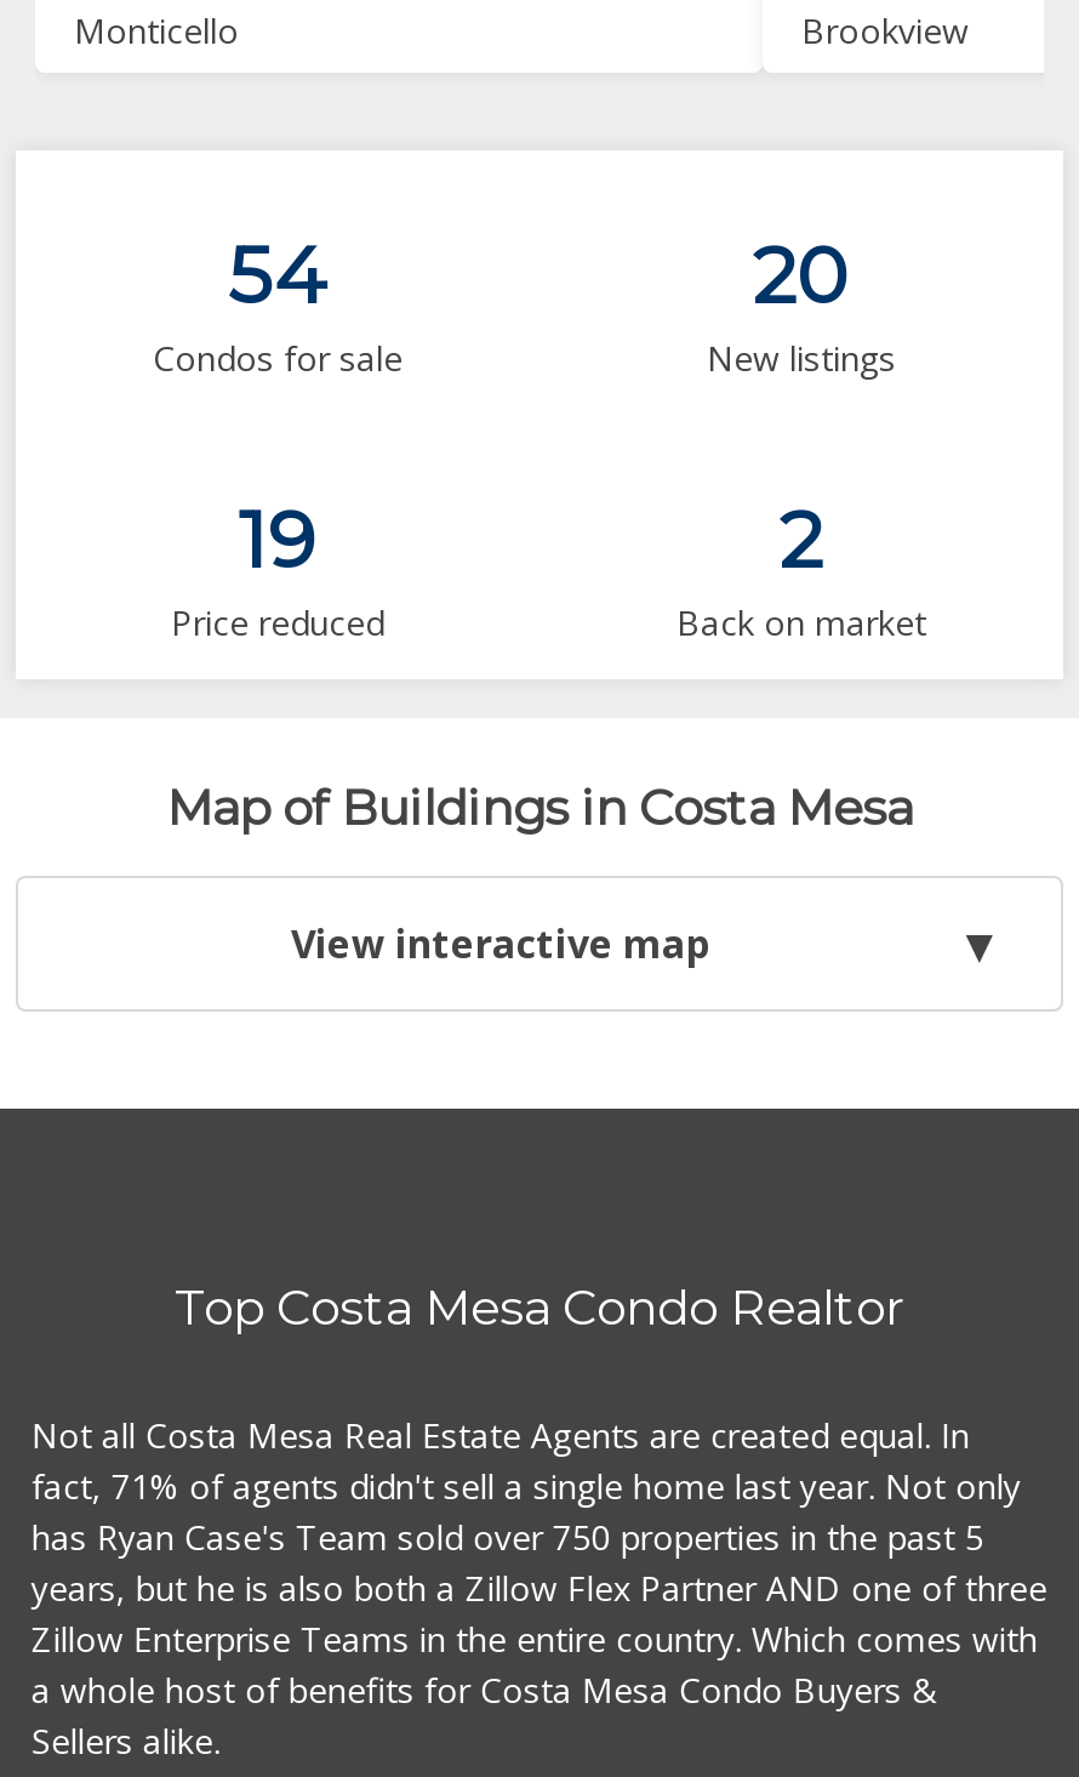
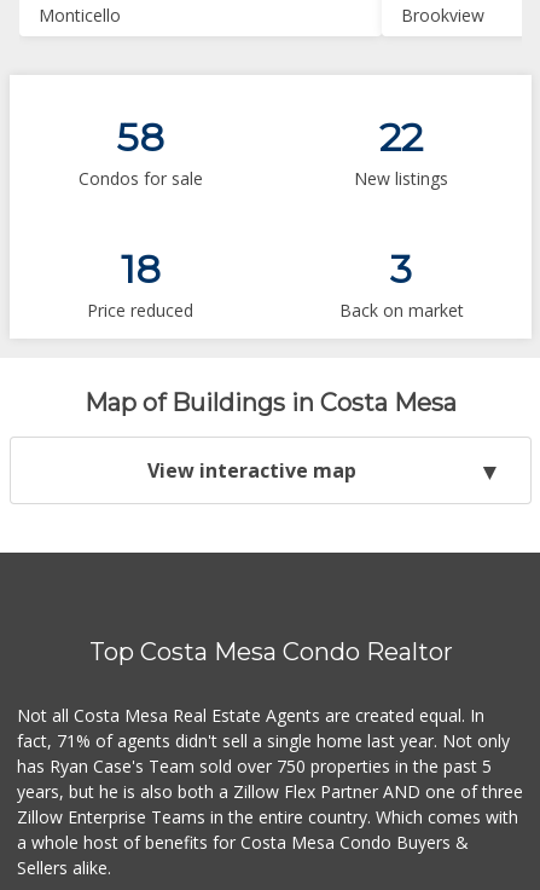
- 54
+ 58

- 20
+ 22

- 19
+ 18

- 2
+ 3
